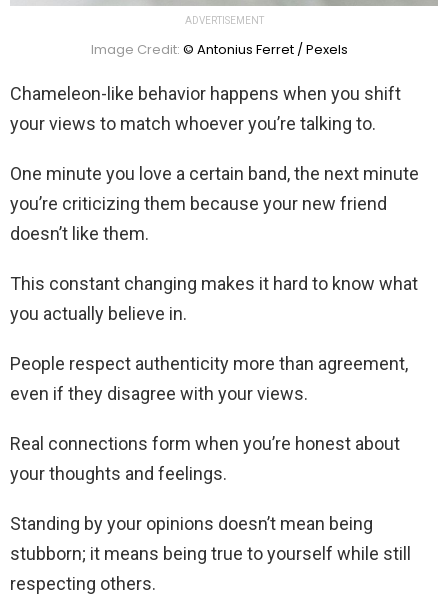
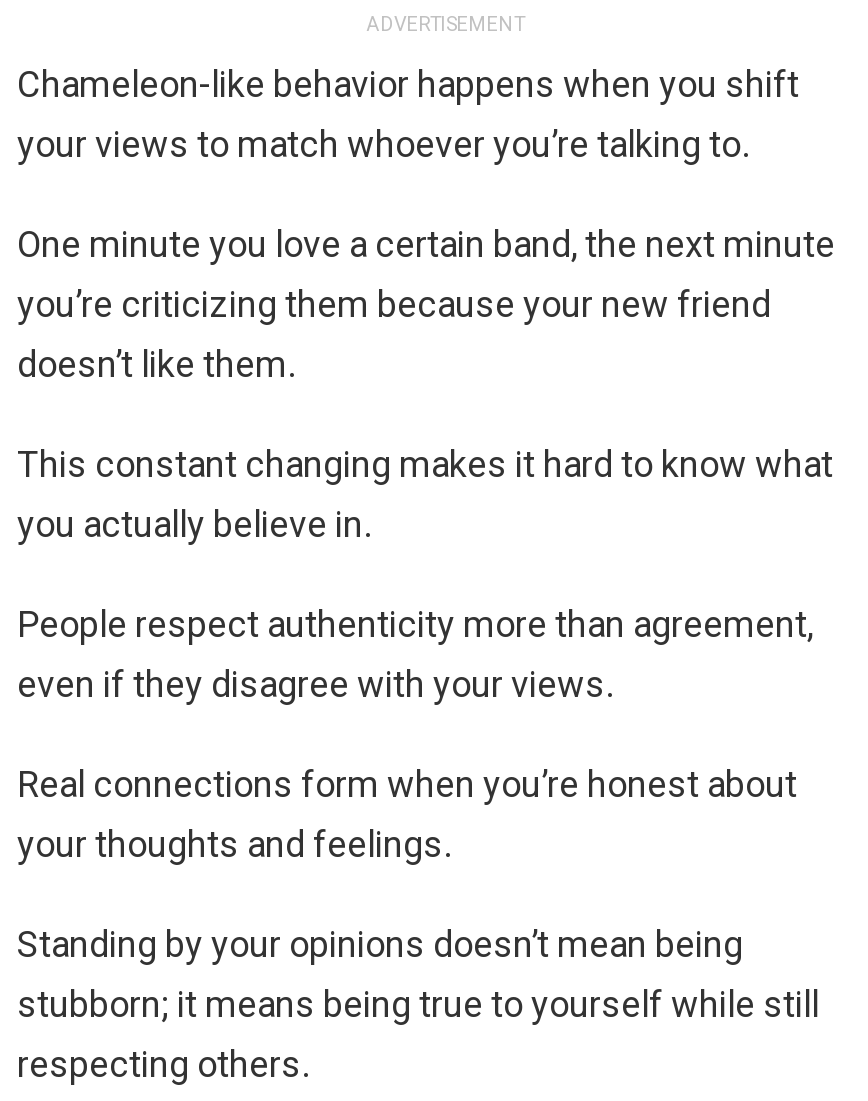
- Image Credit: © Antonius Ferret / Pexels
